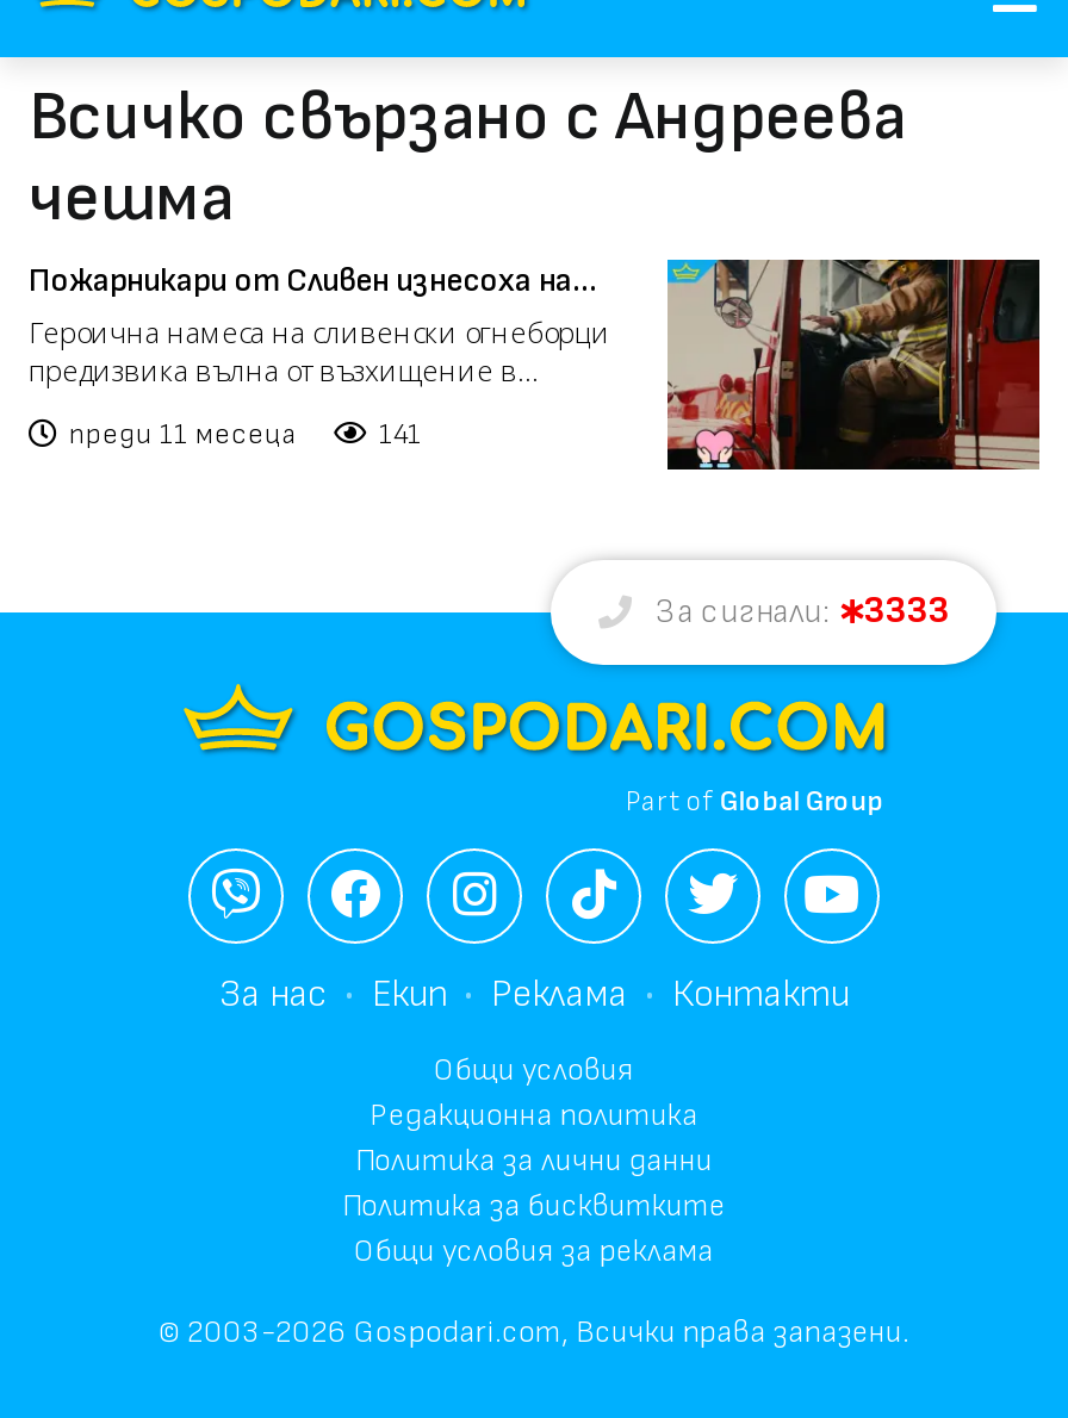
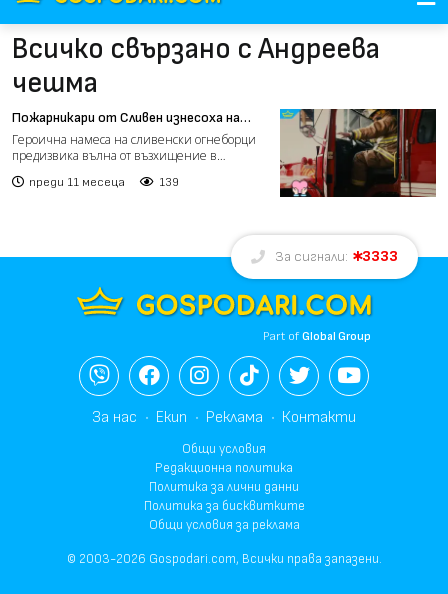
- 141
+ 139
